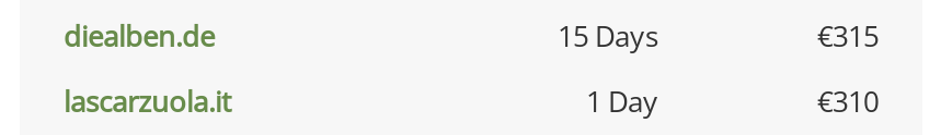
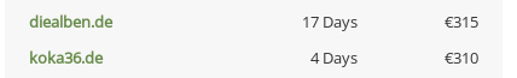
- 15 Days
+ 17 Days

- lascarzuola.it
- 1 Day
+ koka36.de
+ 4 Days
